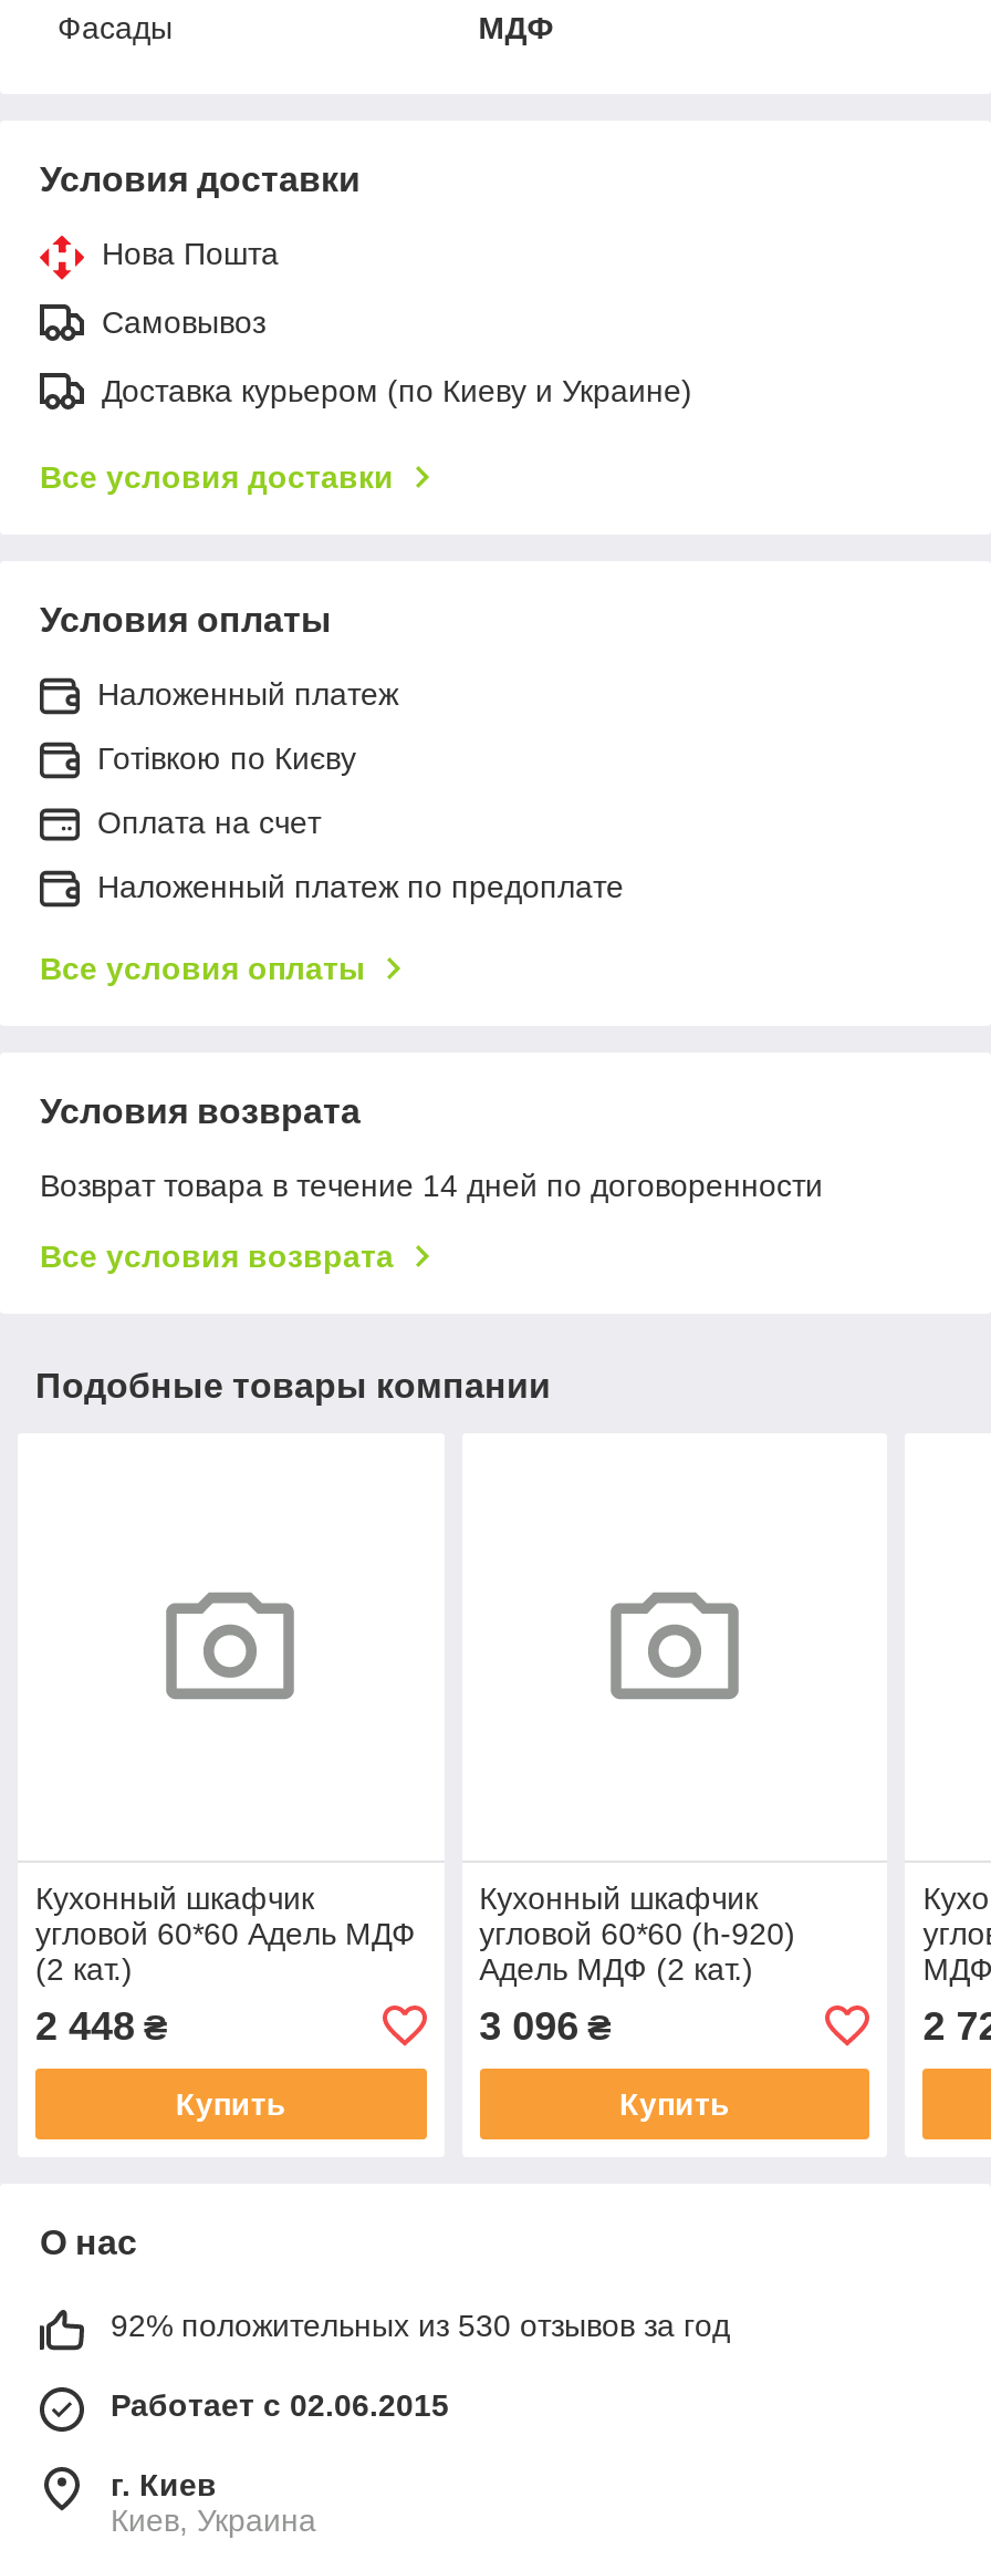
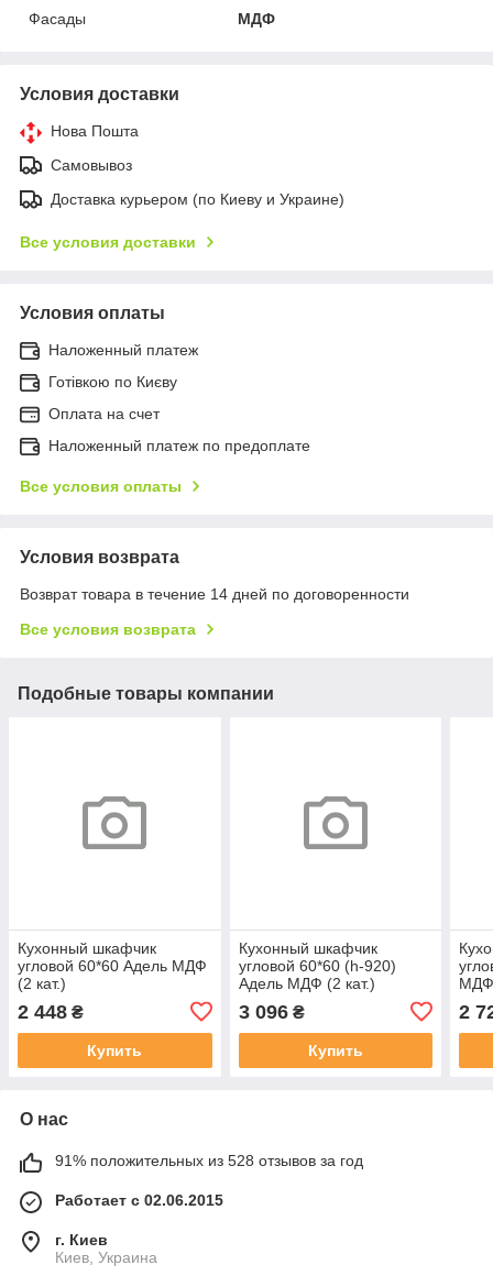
- 92% положительных из 530 отзывов за год
+ 91% положительных из 528 отзывов за год
